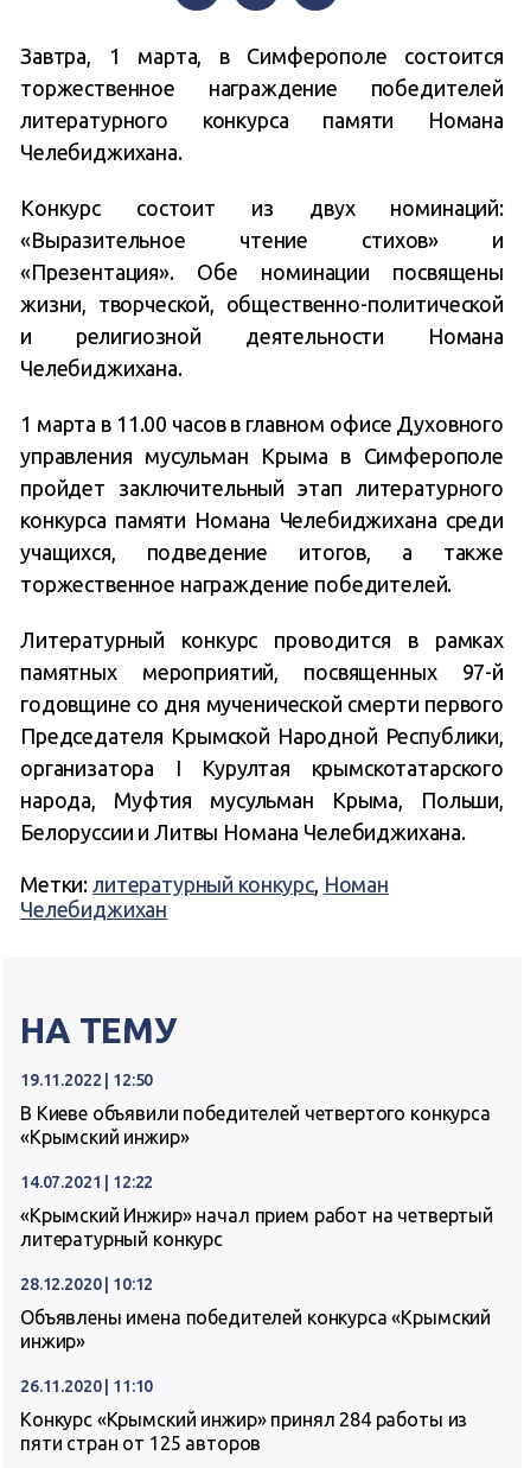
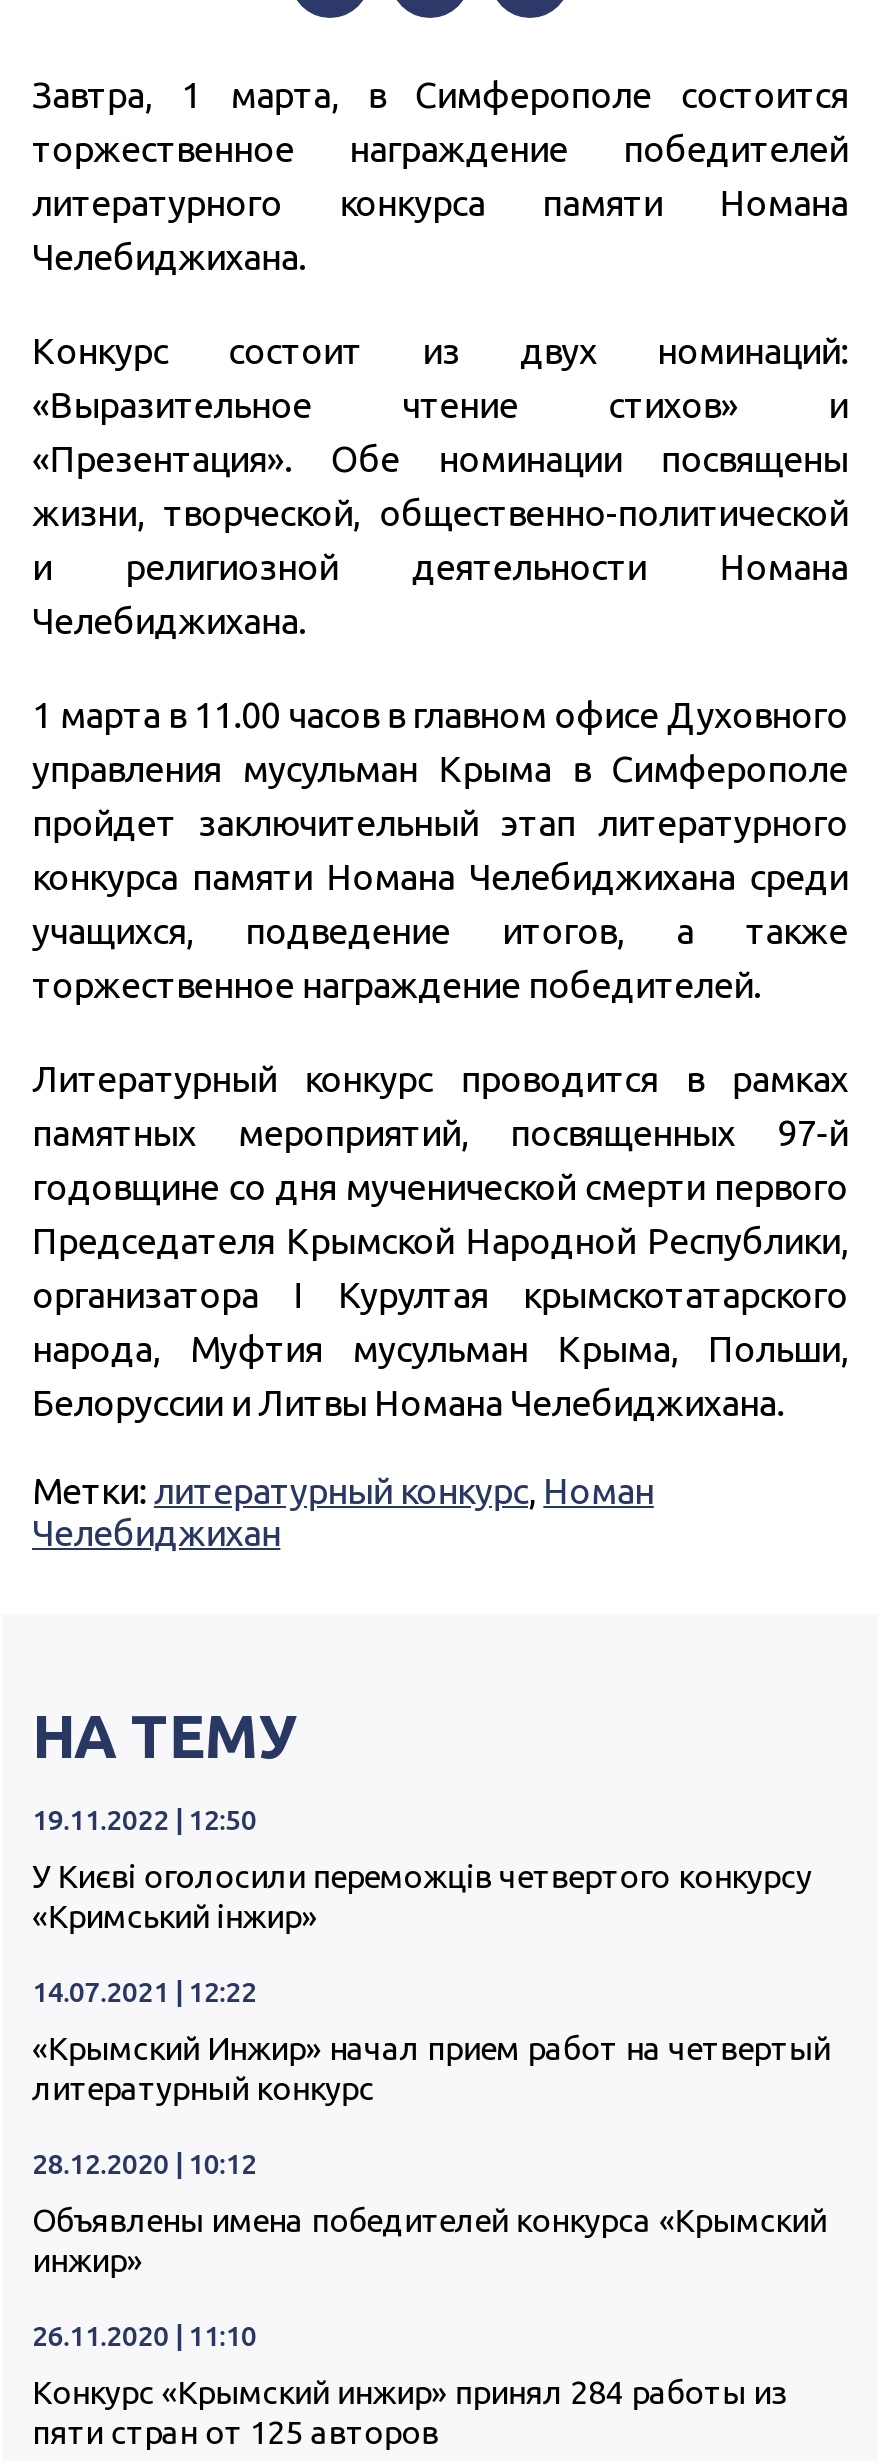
- В Киеве объявили победителей четвертого конкурса
- «Крымский инжир»
+ У Києві оголосили переможців четвертого конкурсу
+ «Кримський інжир»
